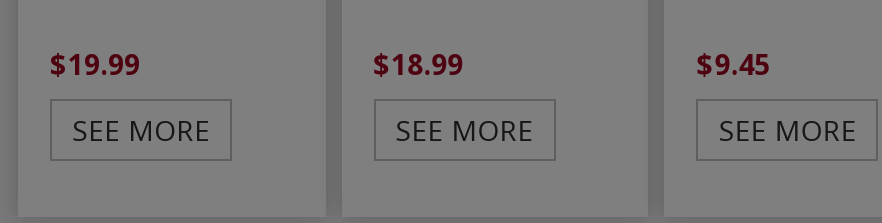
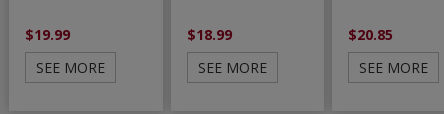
- $9.45
+ $20.85
